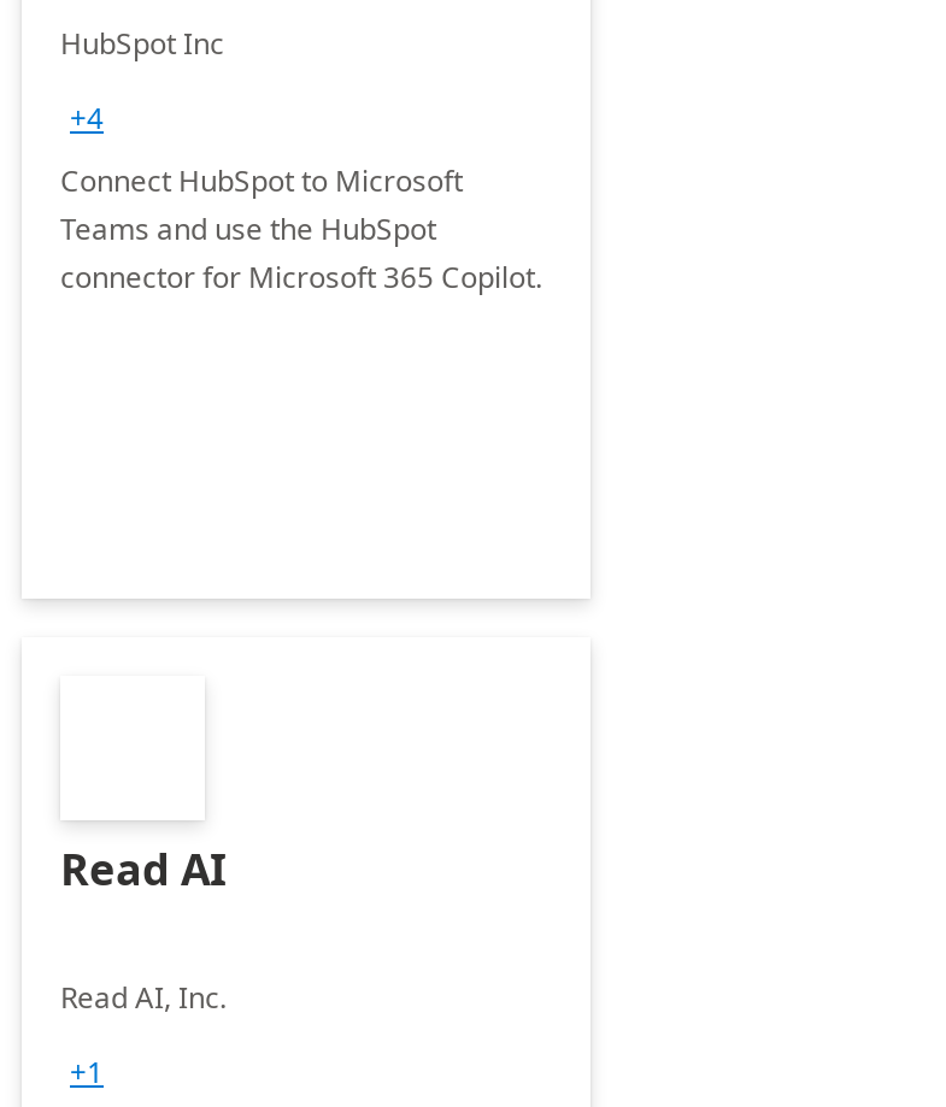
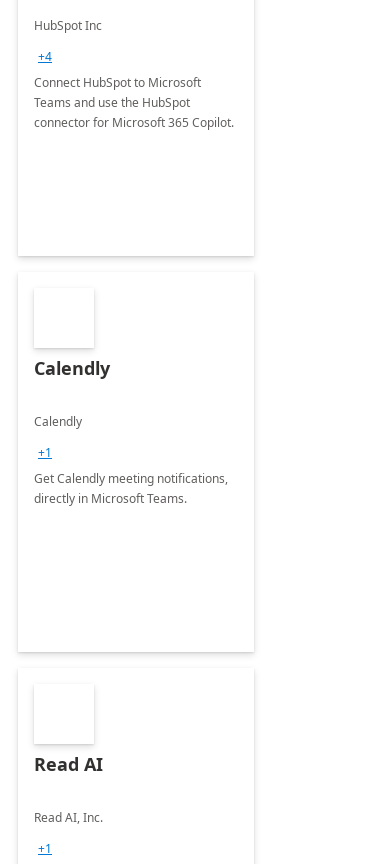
+ Calendly
+ Calendly
+ +1
+ Get Calendly meeting notifications,
+ directly in Microsoft Teams.
